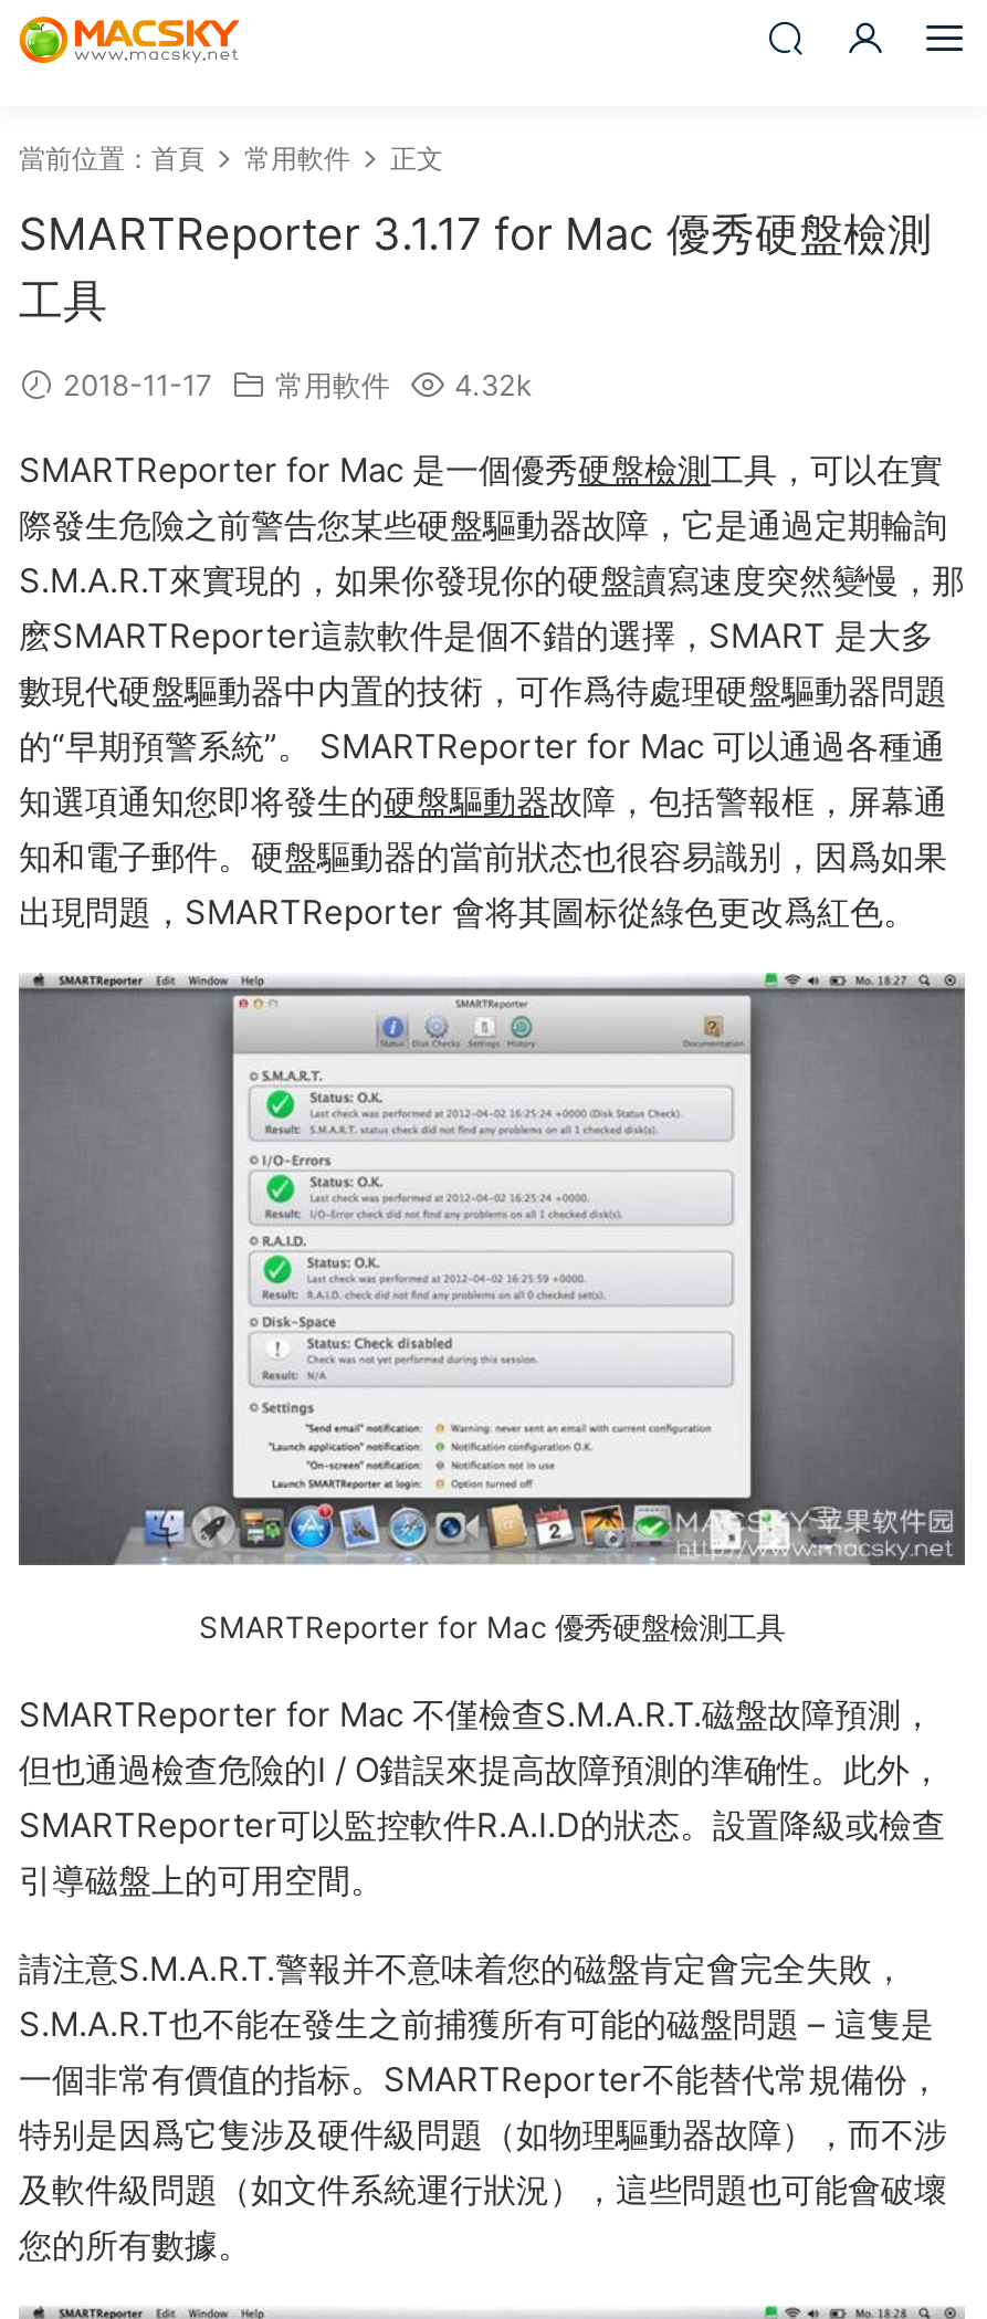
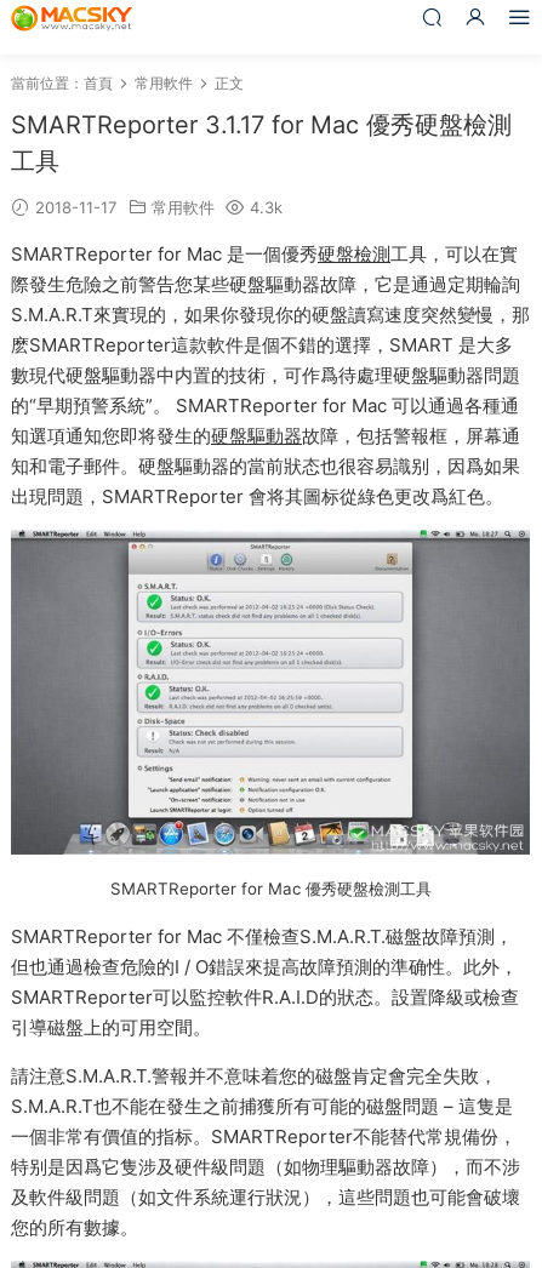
- 2018-11-17 常用軟件 4.32k
+ 2018-11-17 常用軟件 4.3k
